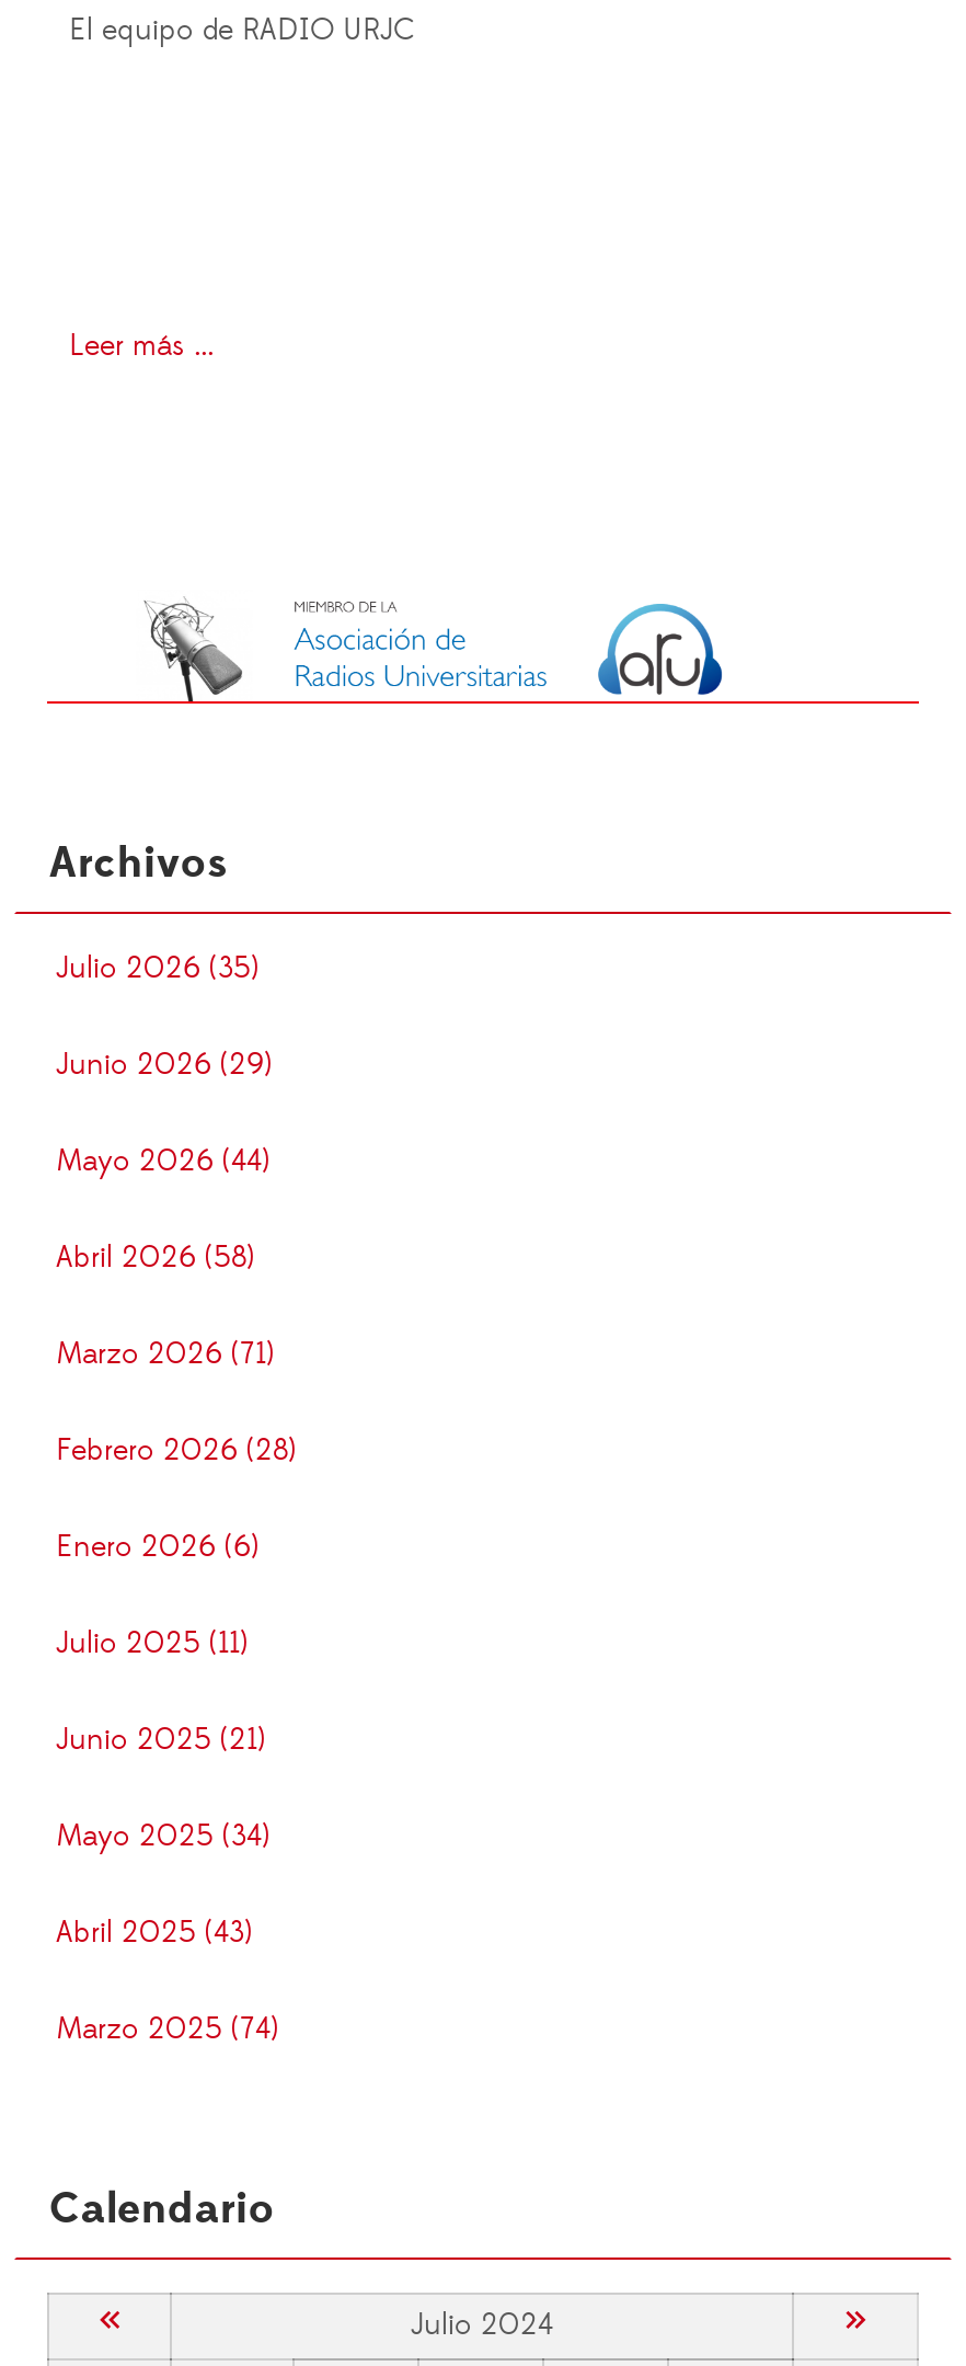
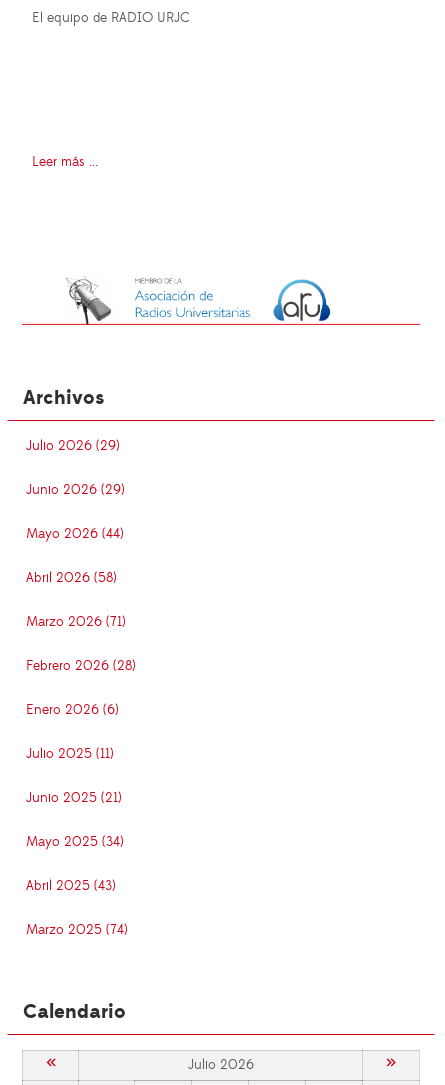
- Julio 2026 (35)
+ Julio 2026 (29)

- Julio 2024
+ Julio 2026
